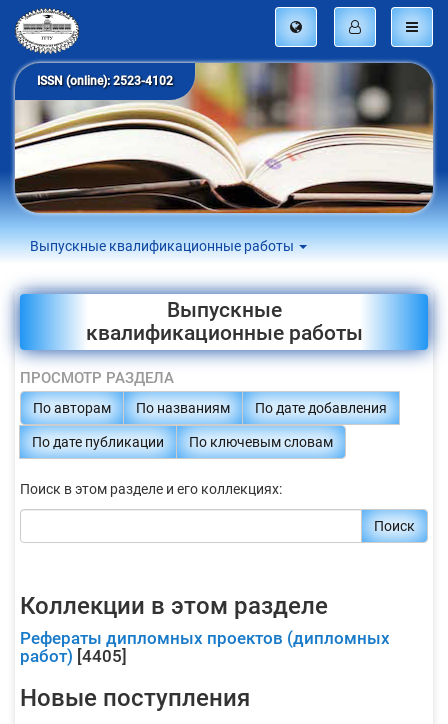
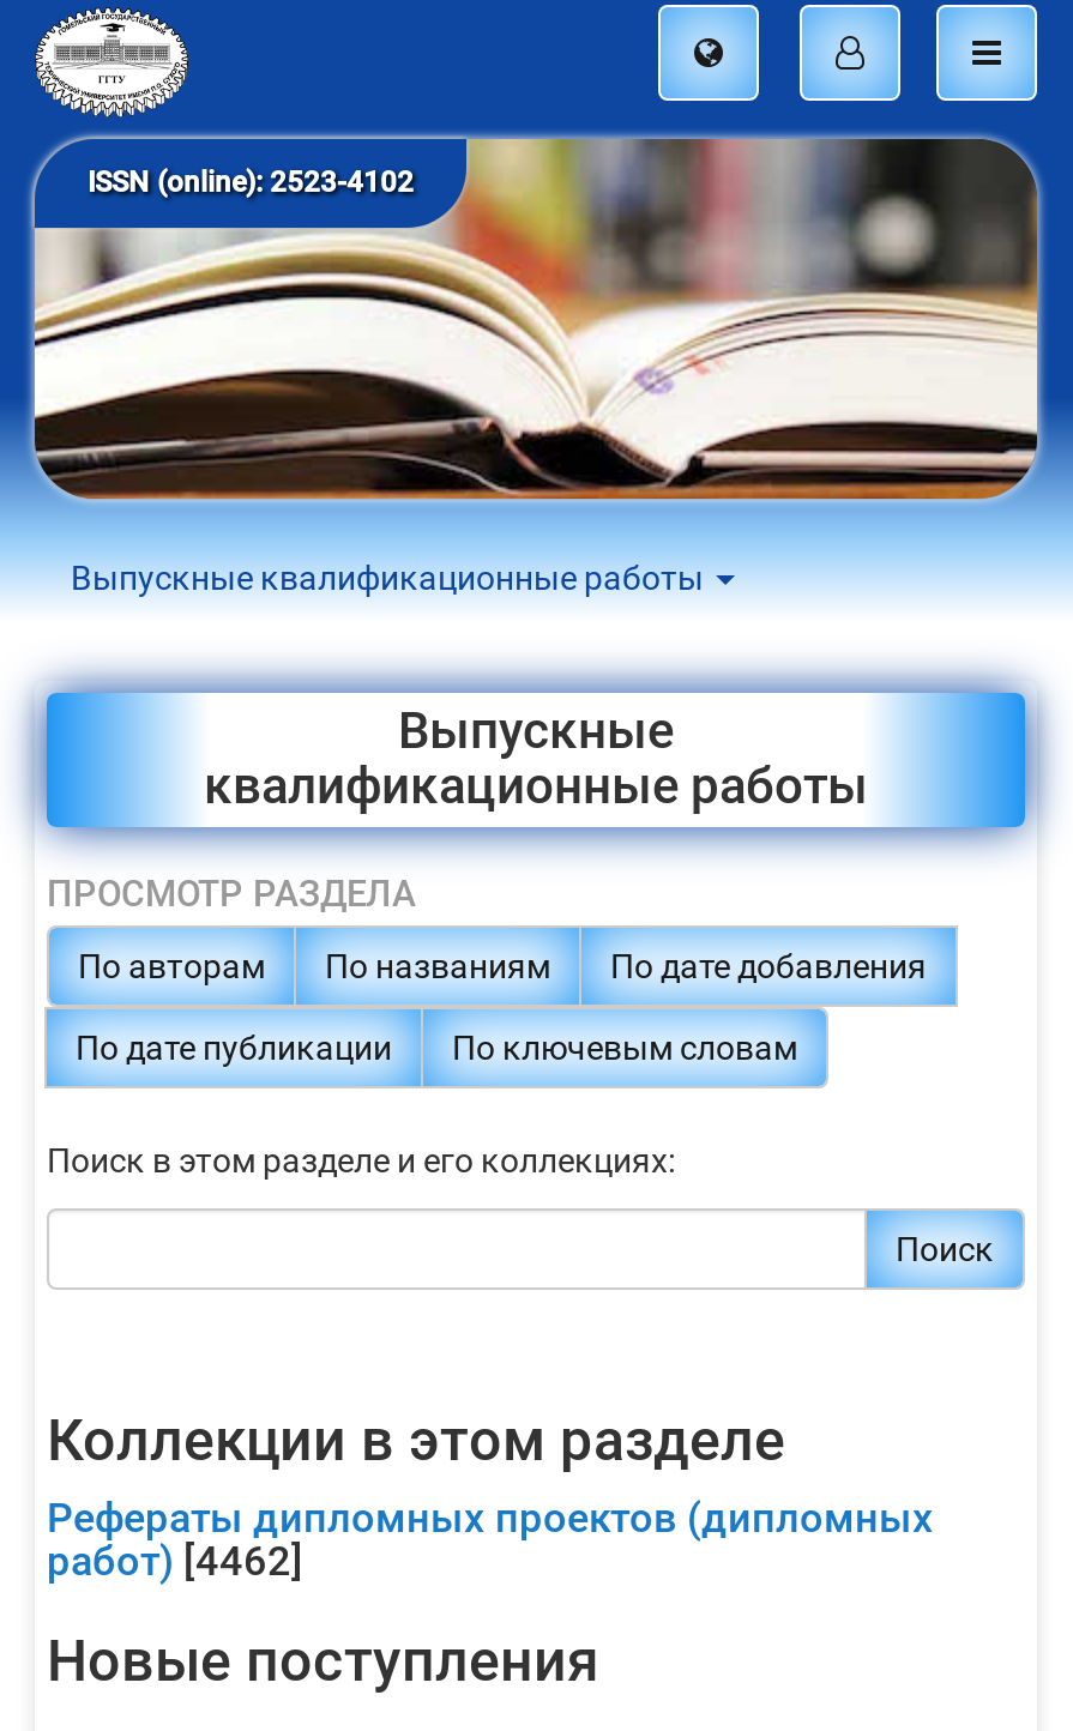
- работ) [4405]
+ работ) [4462]
